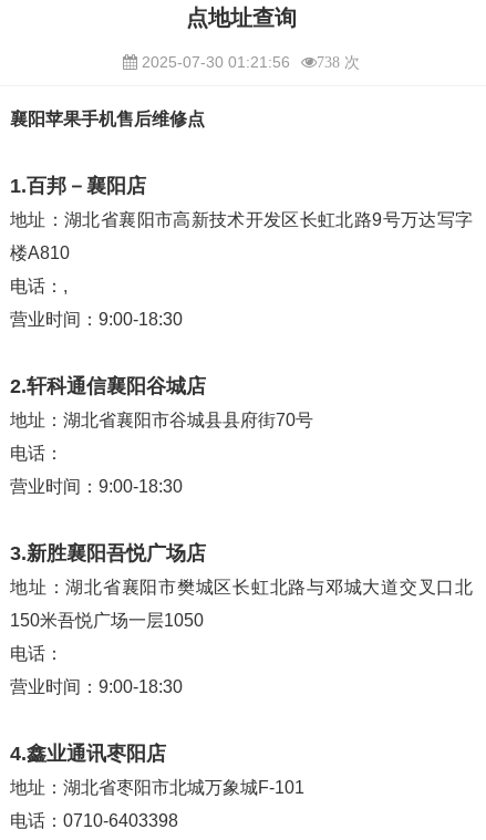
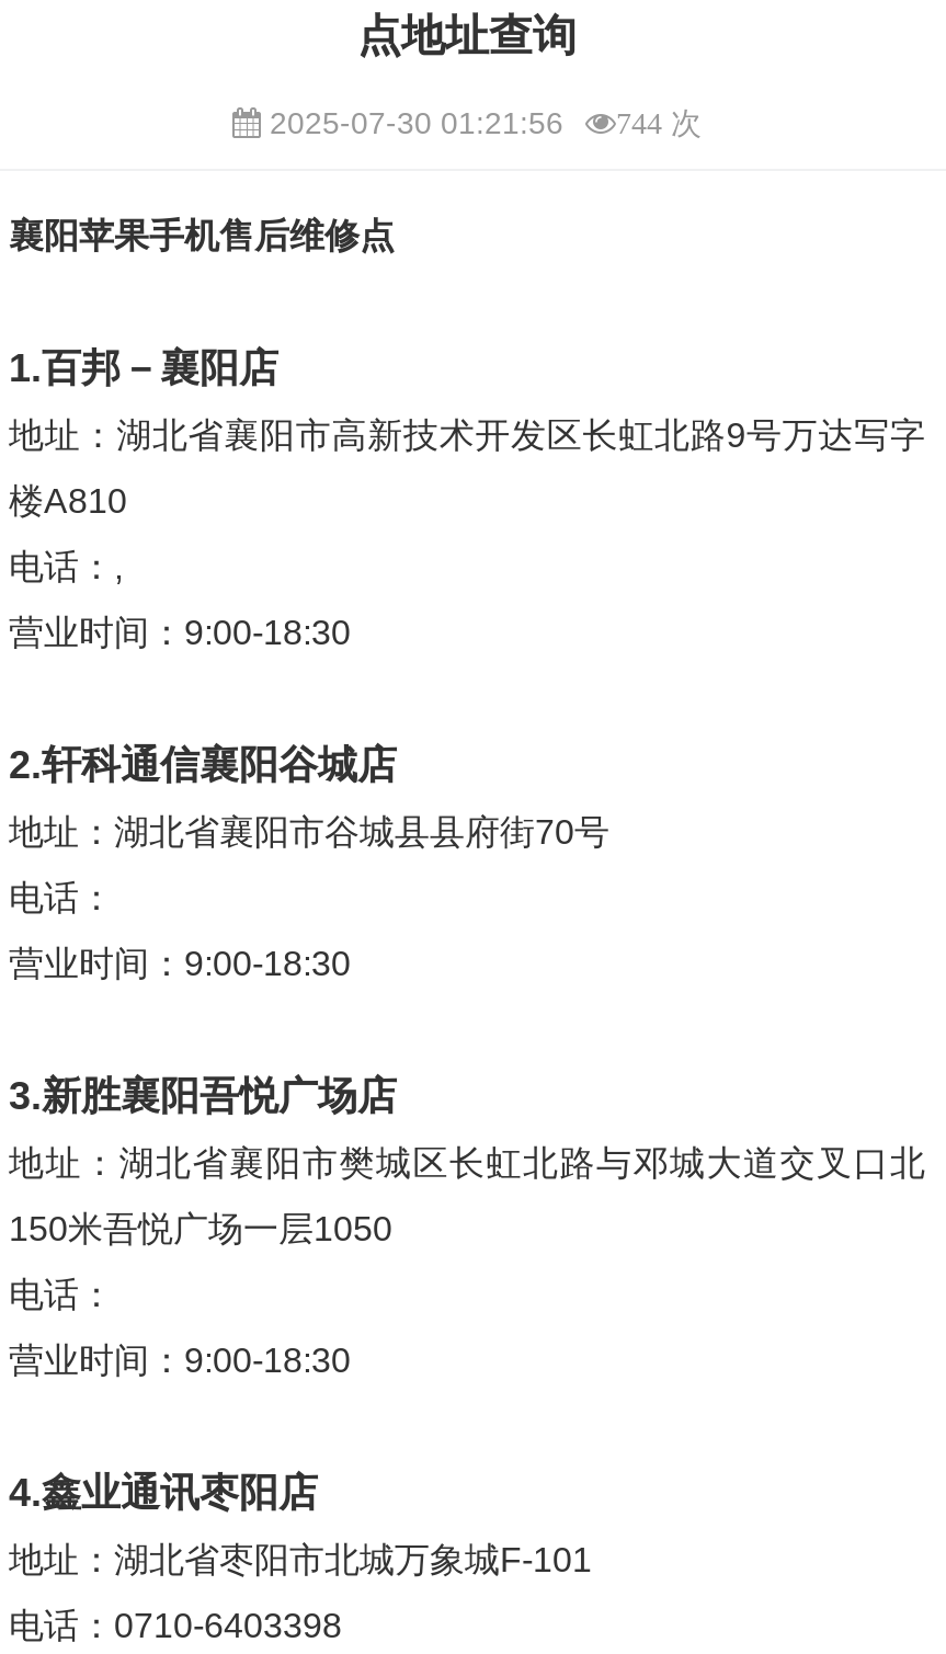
- 2025-07-30 01:21:56 738 次
+ 2025-07-30 01:21:56 744 次
